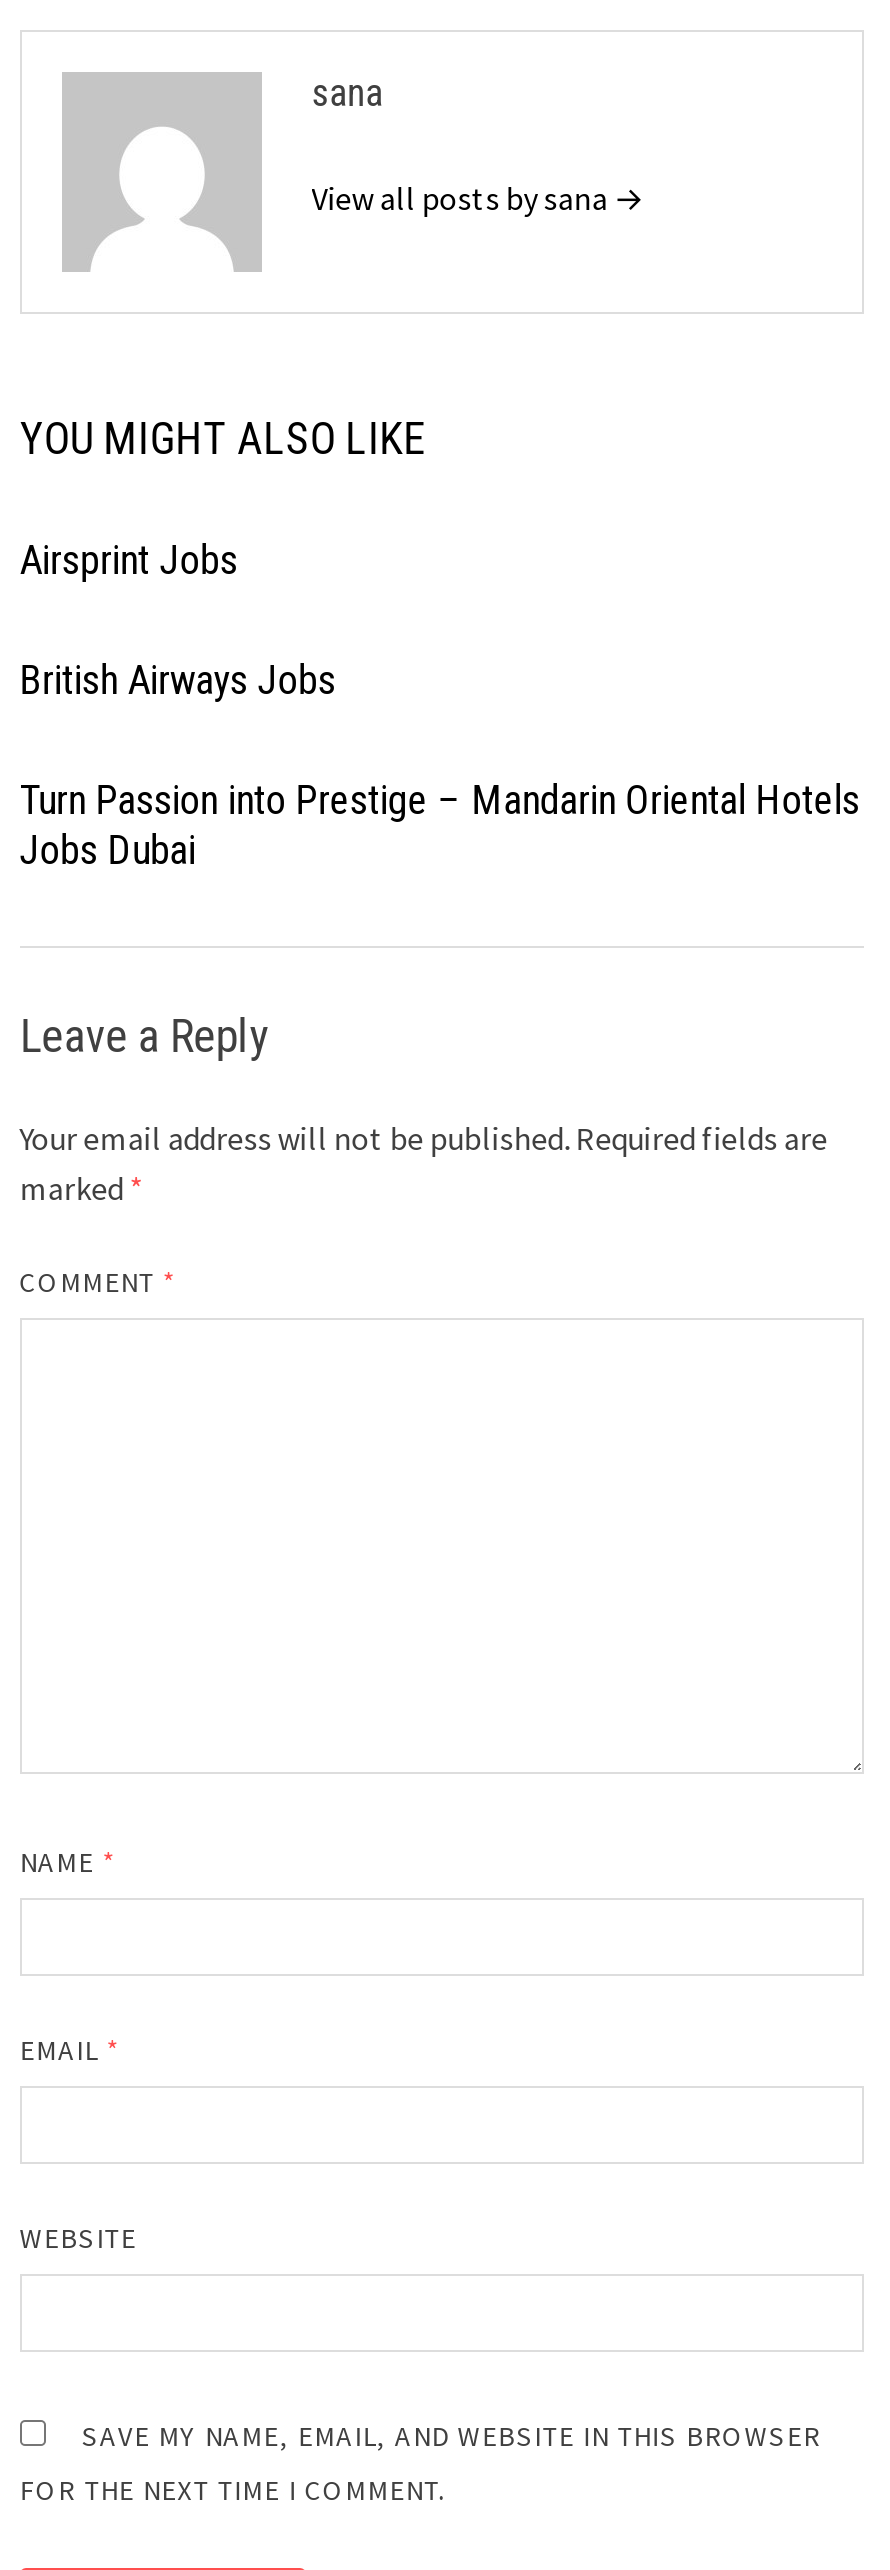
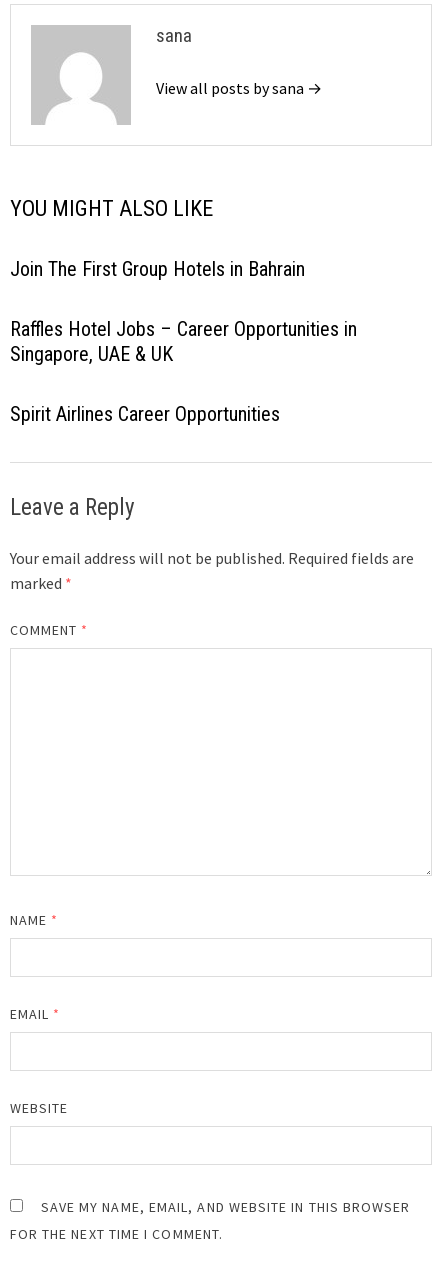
- Airsprint Jobs
+ Join The First Group Hotels in Bahrain

- British Airways Jobs
+ Raffles Hotel Jobs – Career Opportunities in
+ Singapore, UAE & UK

- Turn Passion into Prestige – Mandarin Oriental Hotels
- Jobs Dubai
+ Spirit Airlines Career Opportunities
